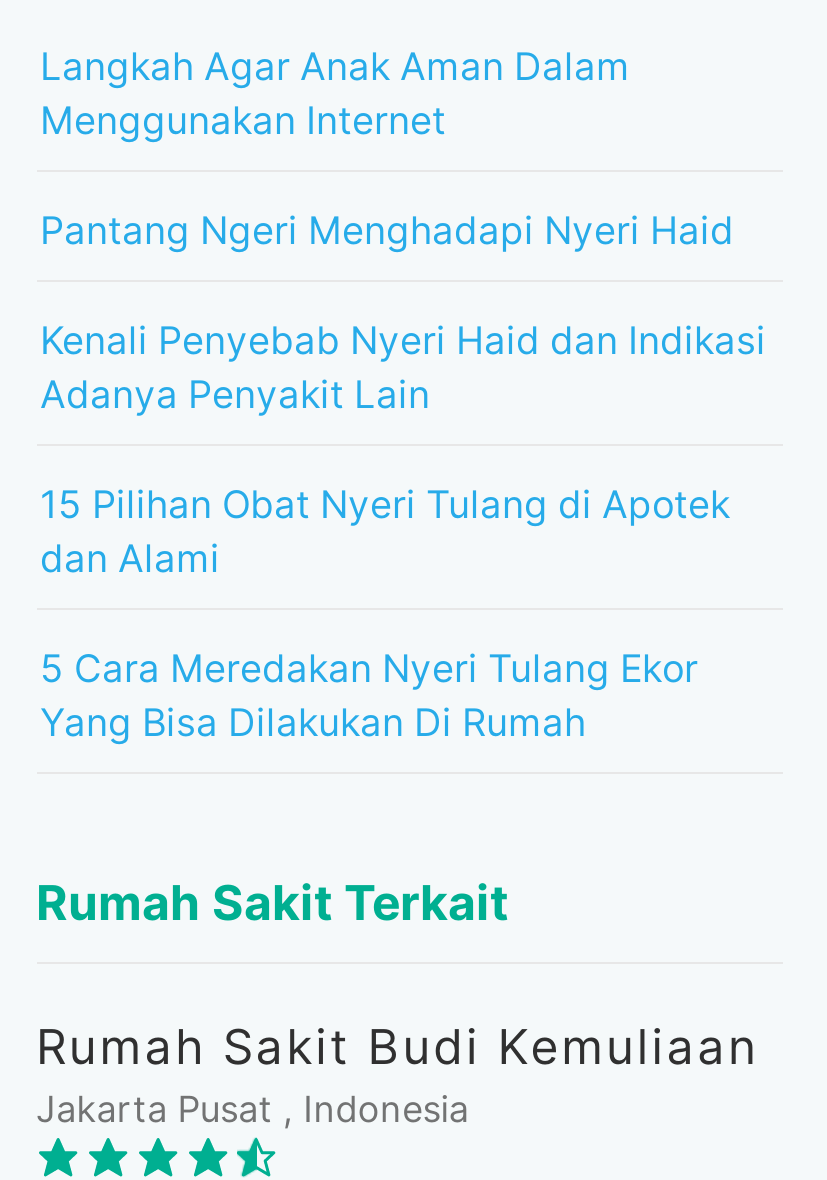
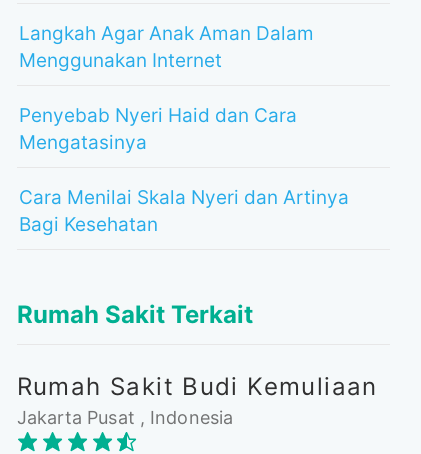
- Pantang Ngeri Menghadapi Nyeri Haid
- Kenali Penyebab Nyeri Haid dan Indikasi
- Adanya Penyakit Lain
- 15 Pilihan Obat Nyeri Tulang di Apotek
- dan Alami
- 5 Cara Meredakan Nyeri Tulang Ekor
- Yang Bisa Dilakukan Di Rumah
+ Penyebab Nyeri Haid dan Cara
+ Mengatasinya
+ Cara Menilai Skala Nyeri dan Artinya
+ Bagi Kesehatan
